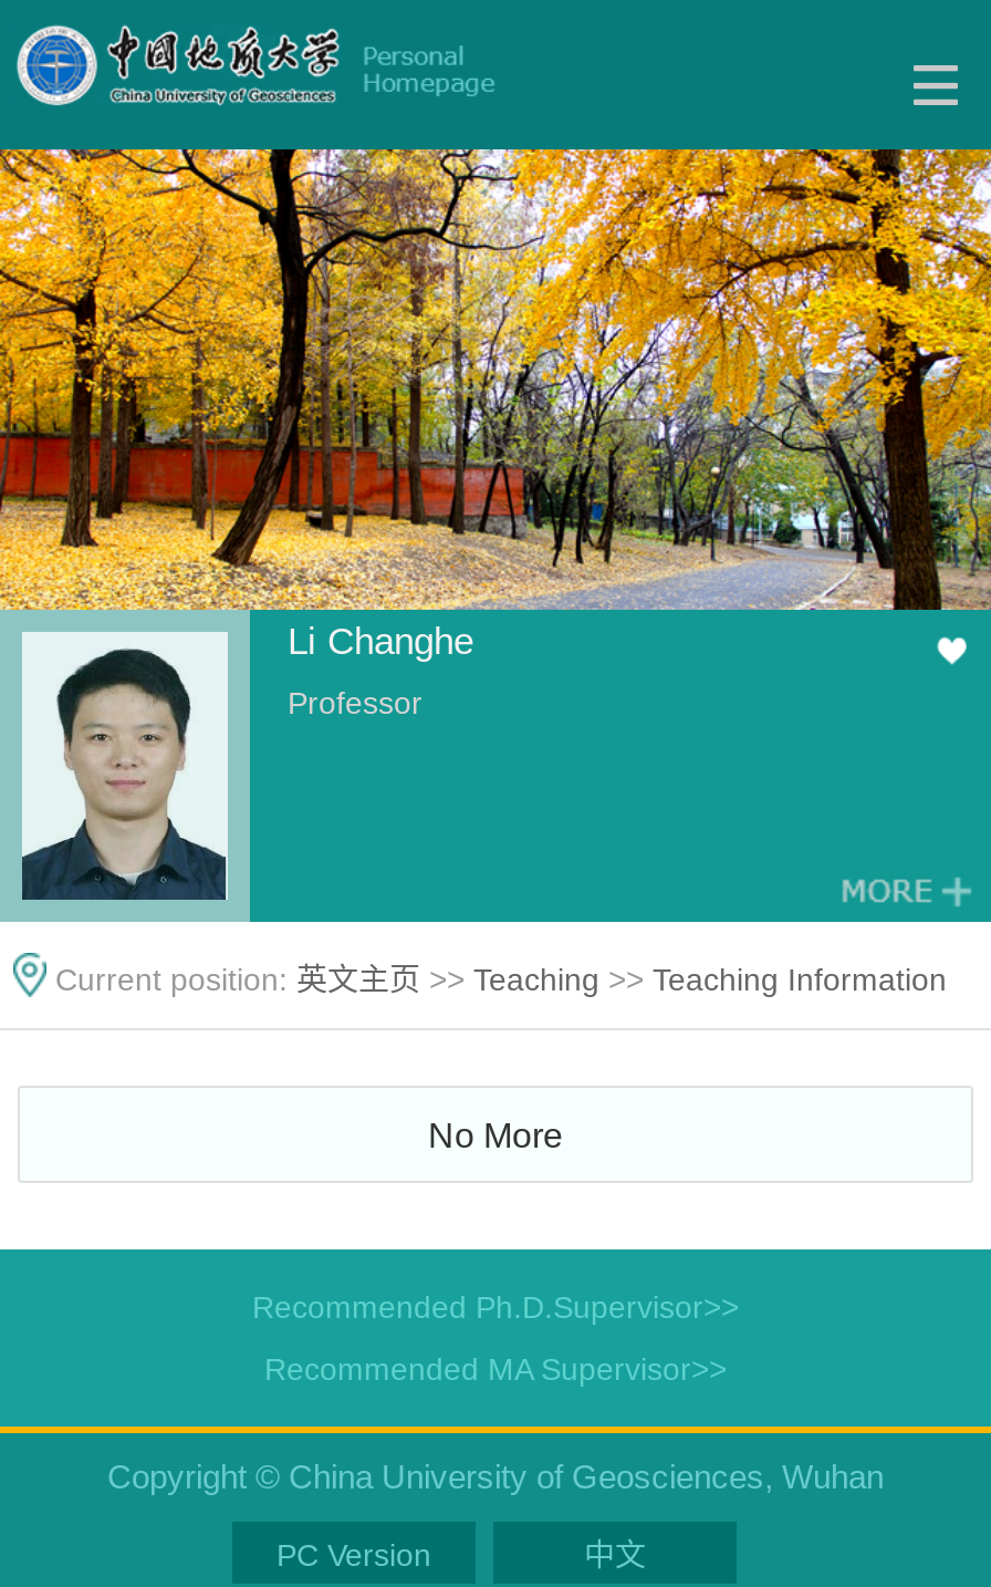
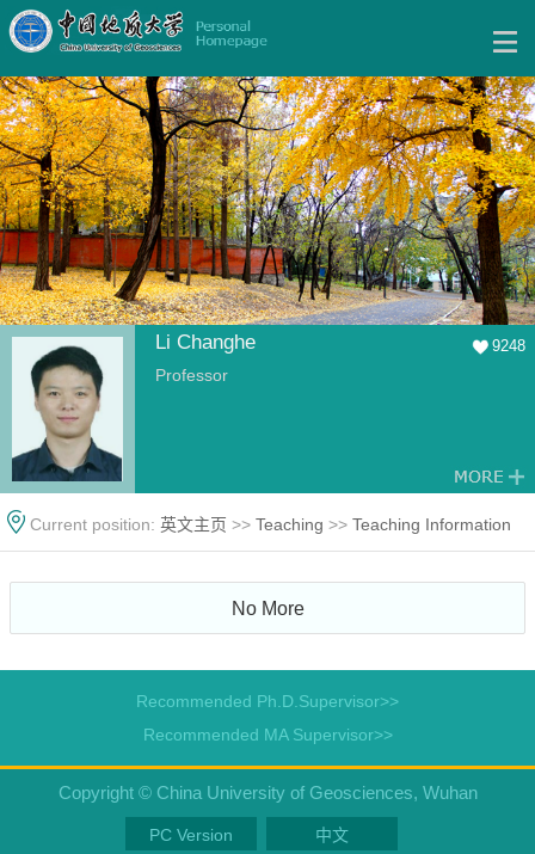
+ 9248
